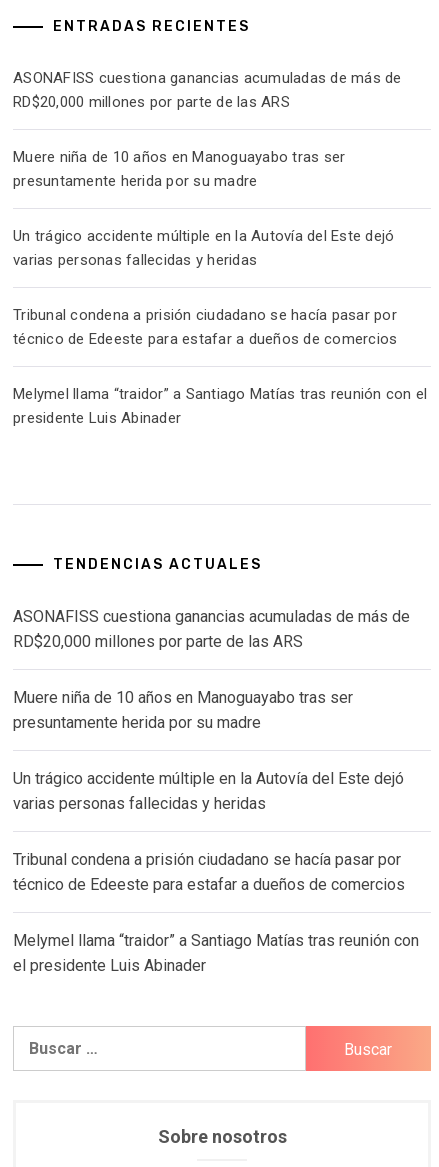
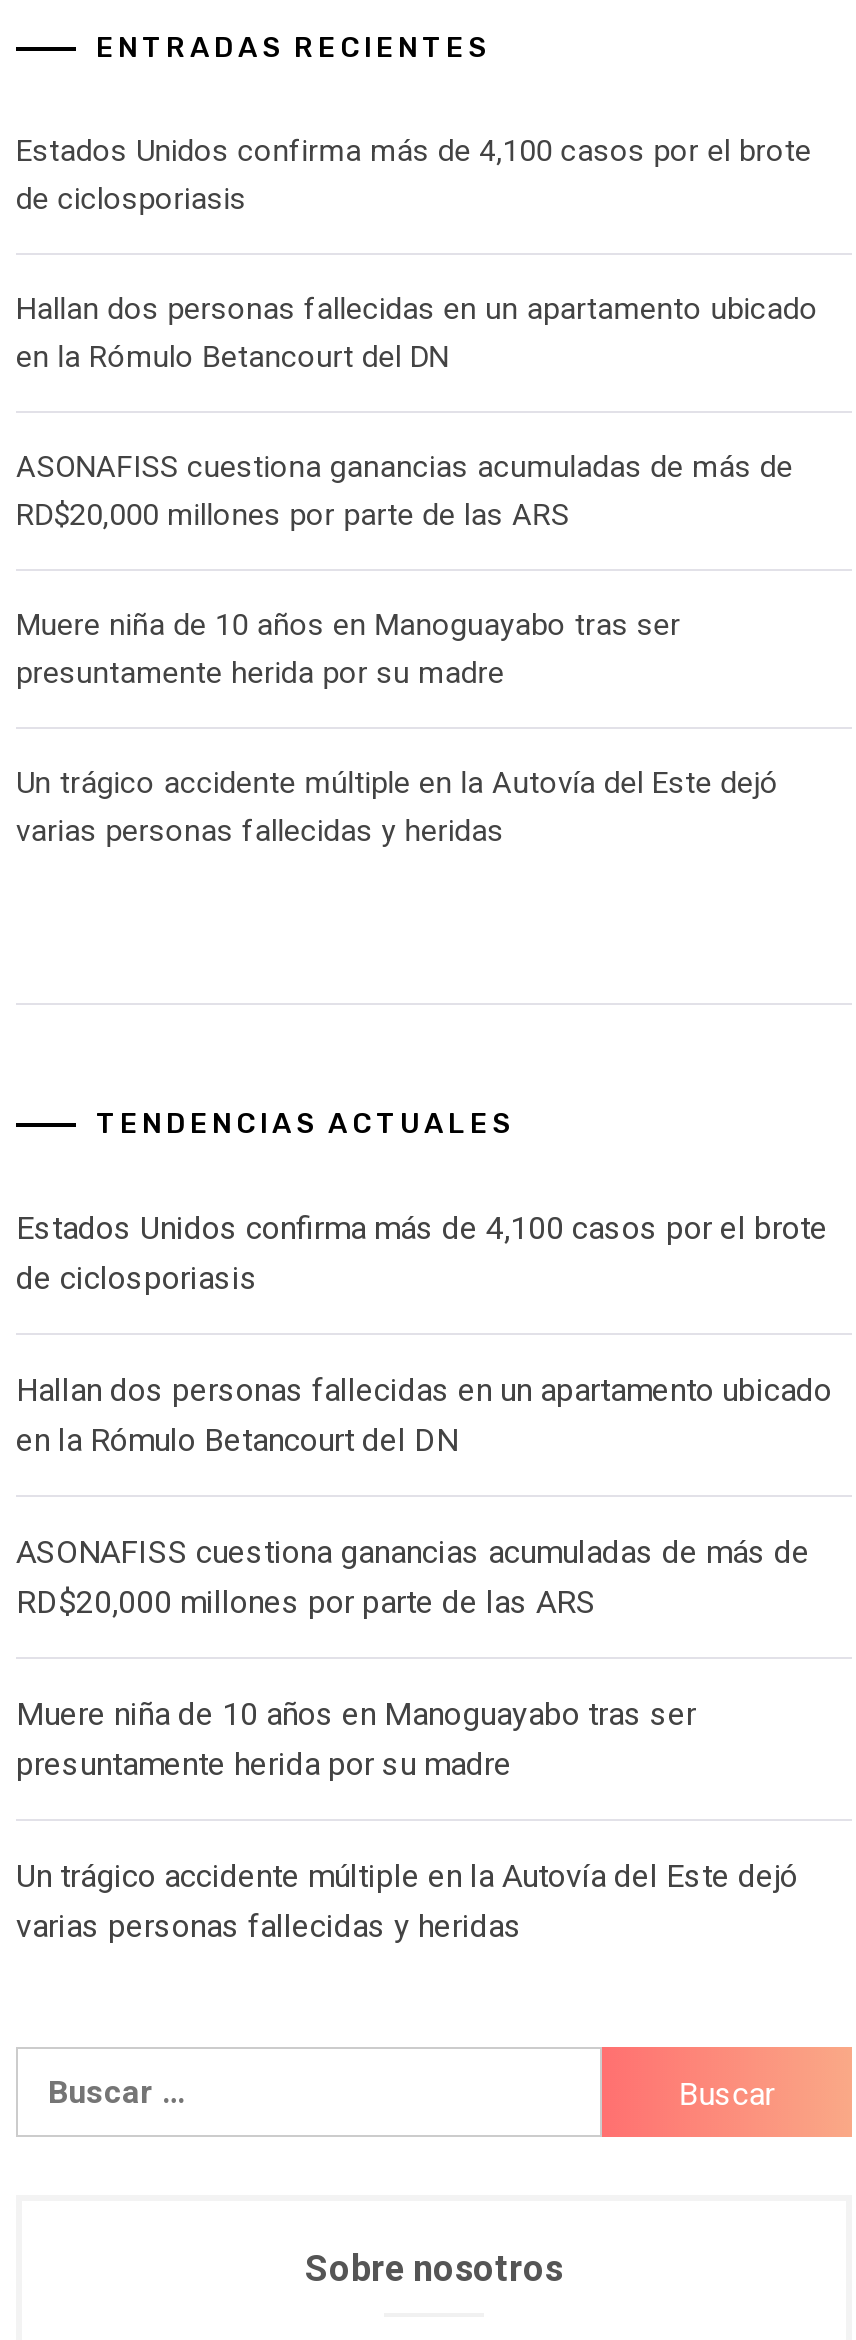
+ Estados Unidos confirma más de 4,100 casos por el brote
+ de ciclosporiasis
+ Hallan dos personas fallecidas en un apartamento ubicado
+ en la Rómulo Betancourt del DN

moved down: ASONAFISS cuestiona ganancias acumuladas de más de | RD$20,000 millones por parte de las ARS | Muere niña de 10 años en Manoguayabo tras ser | presuntamente herida por su madre | Un trágico accidente múltiple en la Autovía del Este dejó | varias personas fallecidas y heridas

- Tribunal condena a prisión ciudadano se hacía pasar por
- técnico de Edeeste para estafar a dueños de comercios
- Melymel llama “traidor” a Santiago Matías tras reunión con el
- presidente Luis Abinader

+ Estados Unidos confirma más de 4,100 casos por el brote
+ de ciclosporiasis
+ Hallan dos personas fallecidas en un apartamento ubicado
+ en la Rómulo Betancourt del DN

moved down: ASONAFISS cuestiona ganancias acumuladas de más de | RD$20,000 millones por parte de las ARS | Muere niña de 10 años en Manoguayabo tras ser | presuntamente herida por su madre | Un trágico accidente múltiple en la Autovía del Este dejó | varias personas fallecidas y heridas

- Tribunal condena a prisión ciudadano se hacía pasar por
- técnico de Edeeste para estafar a dueños de comercios
- Melymel llama “traidor” a Santiago Matías tras reunión con
- el presidente Luis Abinader
